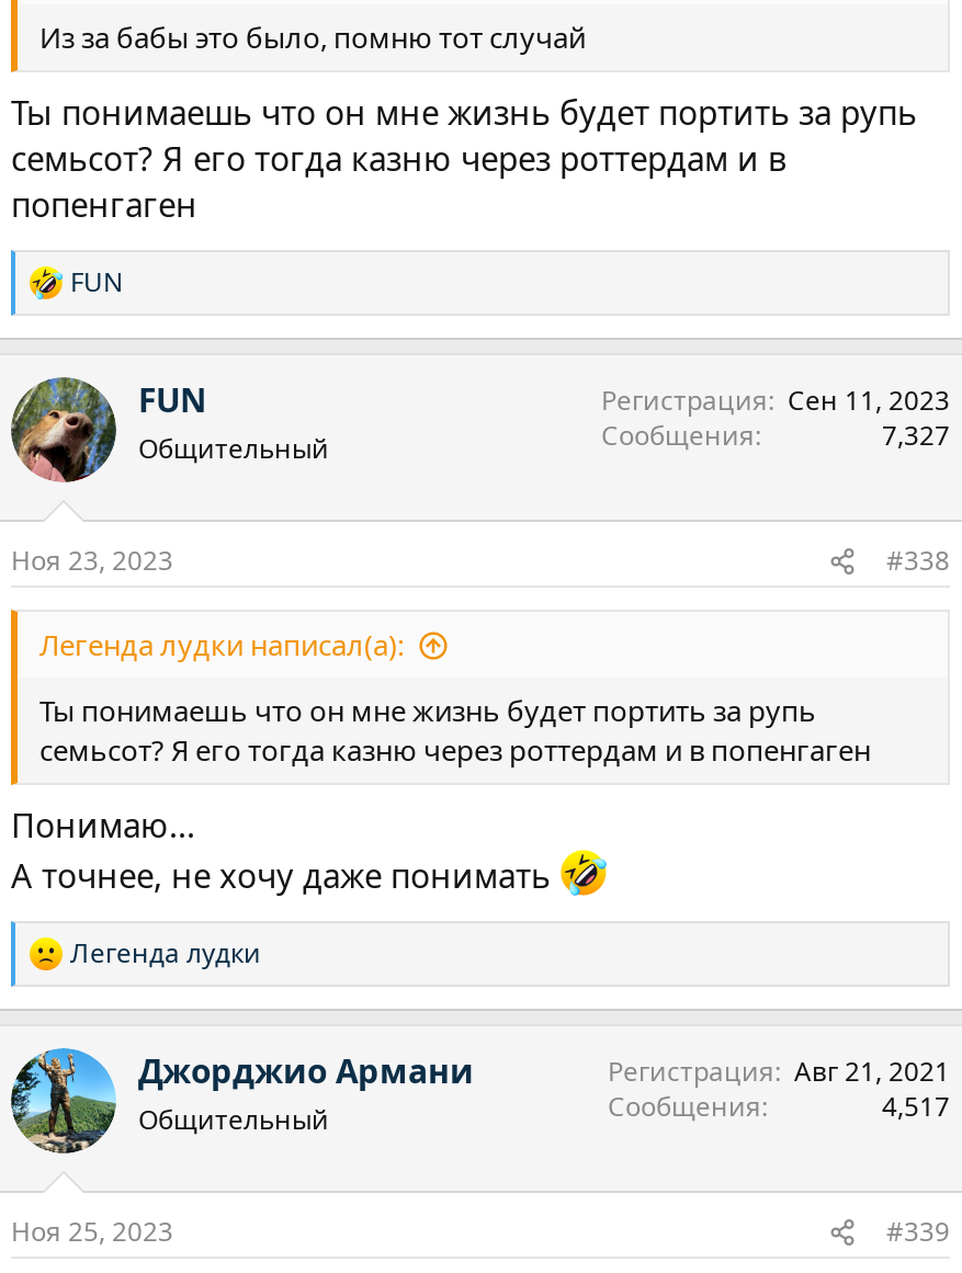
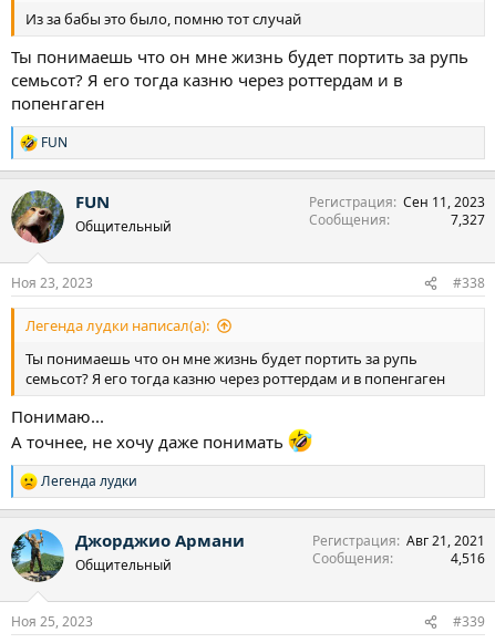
- 4,517
+ 4,516
